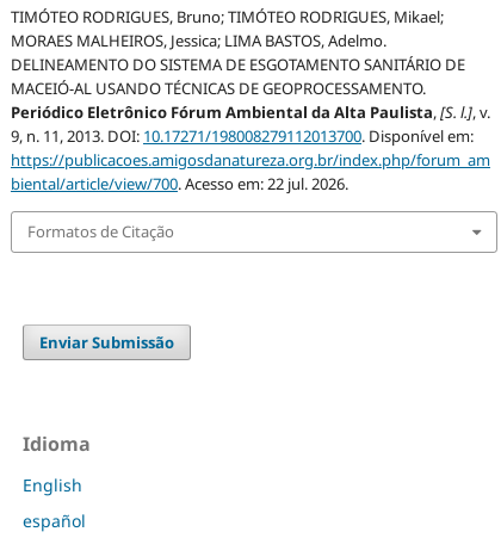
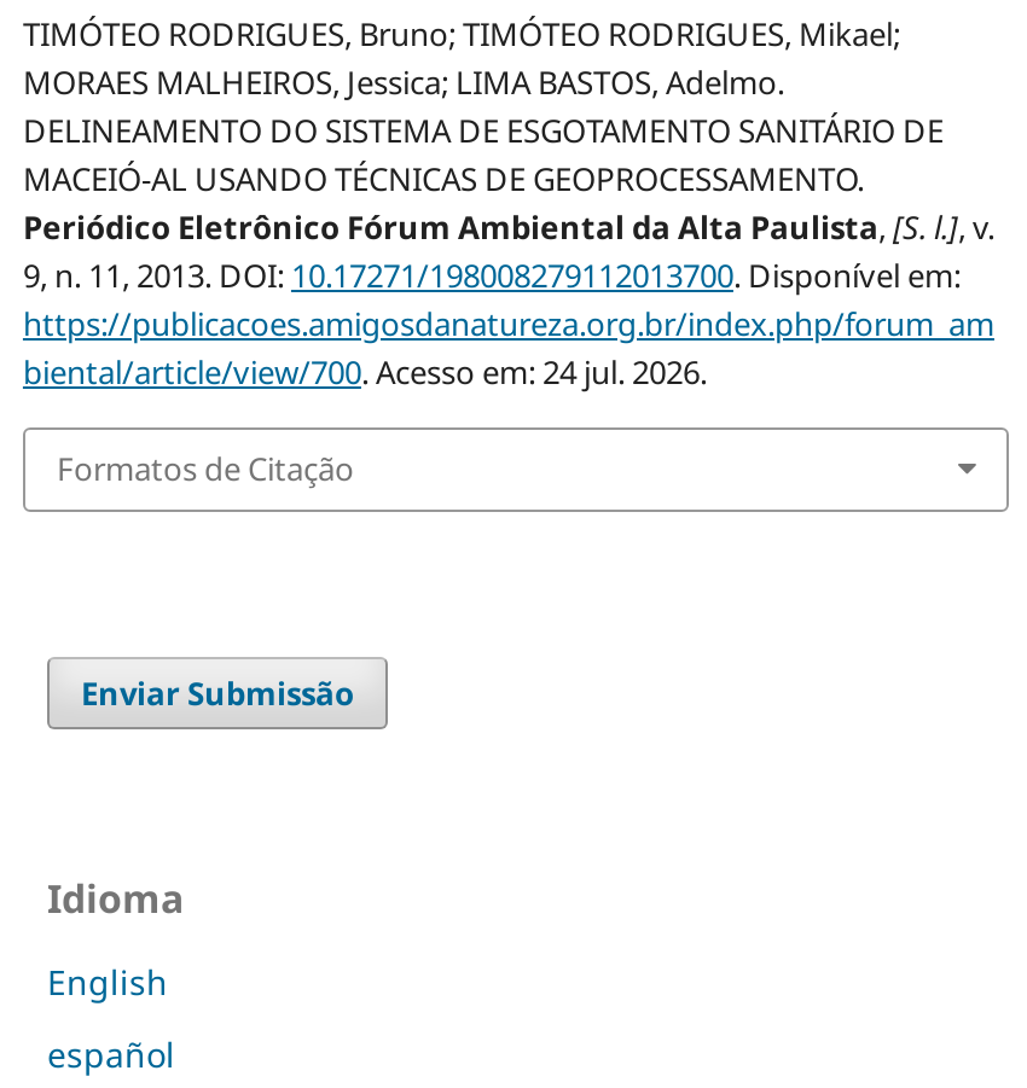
- biental/article/view/700. Acesso em: 22 jul. 2026.
+ biental/article/view/700. Acesso em: 24 jul. 2026.
